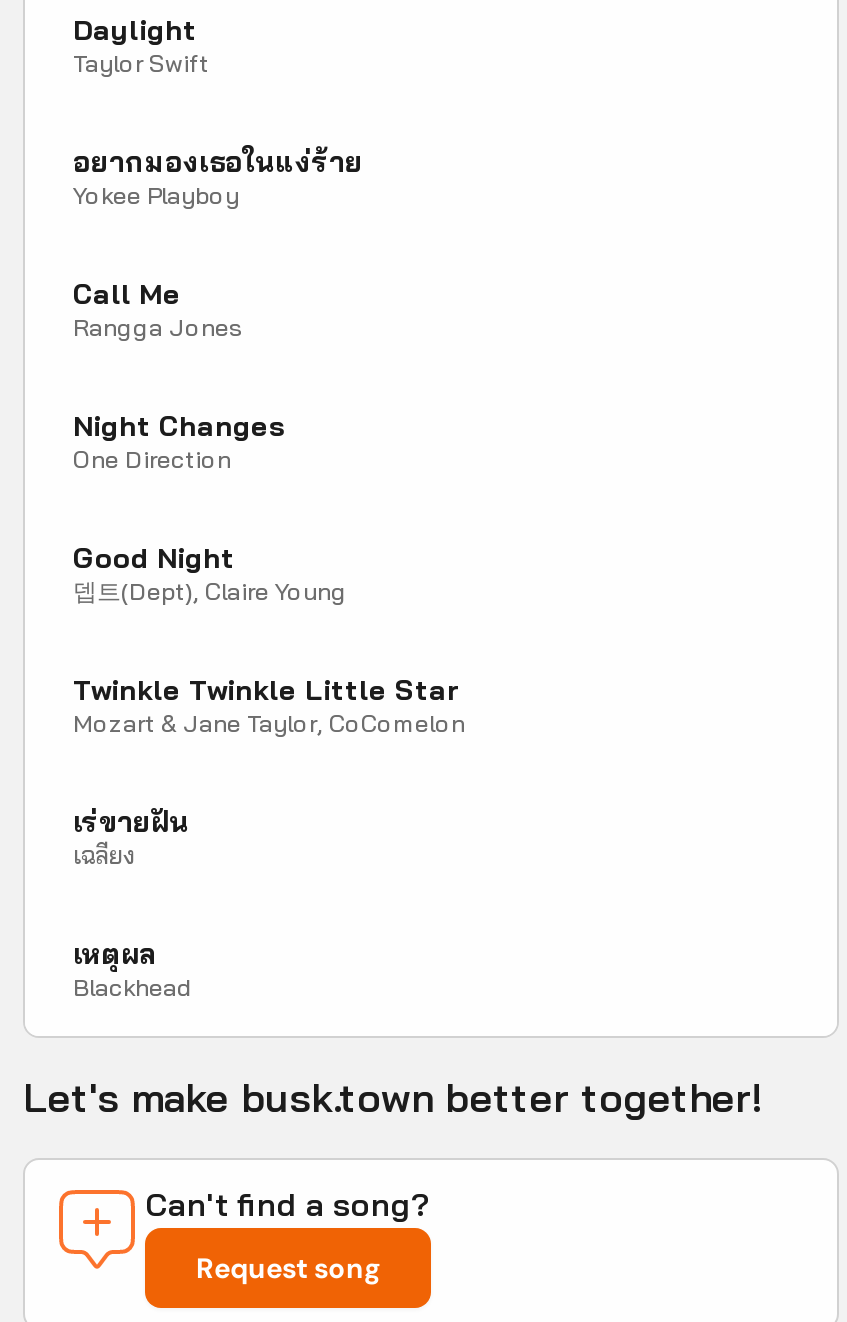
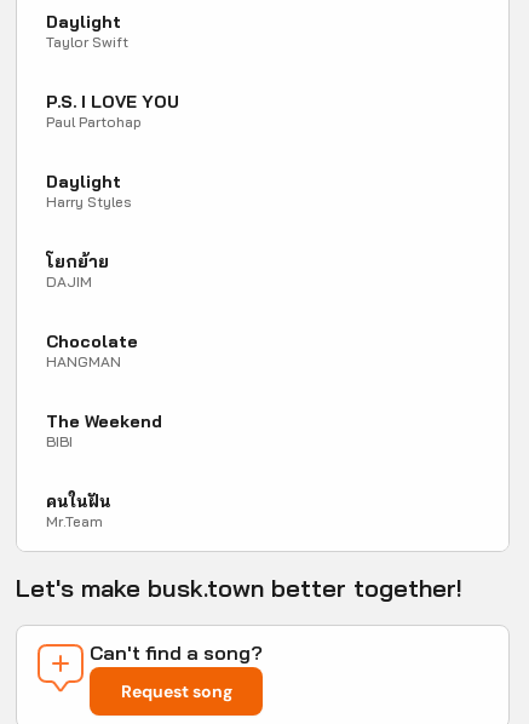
- อยากมองเธอในแง่ร้าย
- Yokee Playboy
- Call Me
- Rangga Jones
- Night Changes
- One Direction
- Good Night
- 뎁트(Dept), Claire Young
- Twinkle Twinkle Little Star
- Mozart & Jane Taylor, CoComelon
- เร่ขายฝัน
- เฉลียง
- เหตุผล
- Blackhead
+ P.S. I LOVE YOU
+ Paul Partohap
+ Daylight
+ Harry Styles
+ โยกย้าย
+ DAJIM
+ Chocolate
+ HANGMAN
+ The Weekend
+ BIBI
+ คนในฝัน
+ Mr.Team
